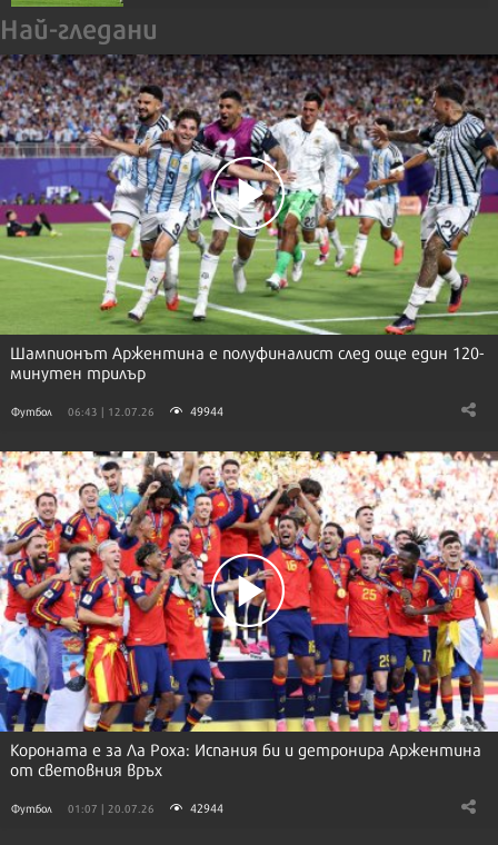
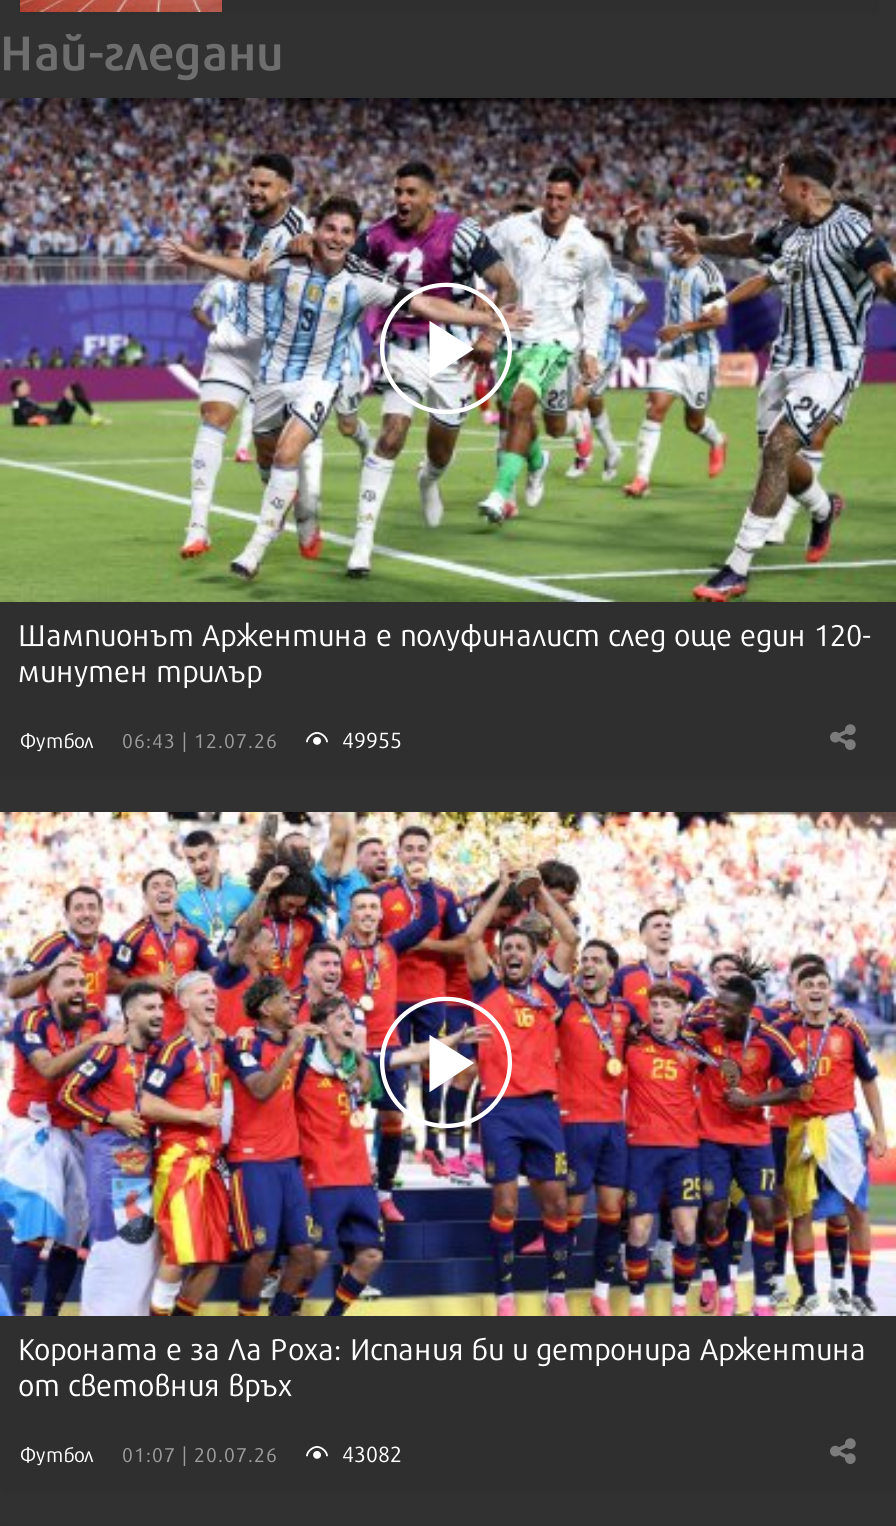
- 49944
+ 49955

- 42944
+ 43082
